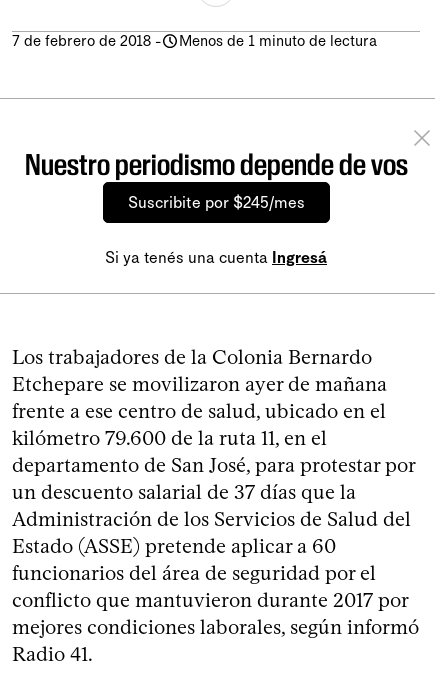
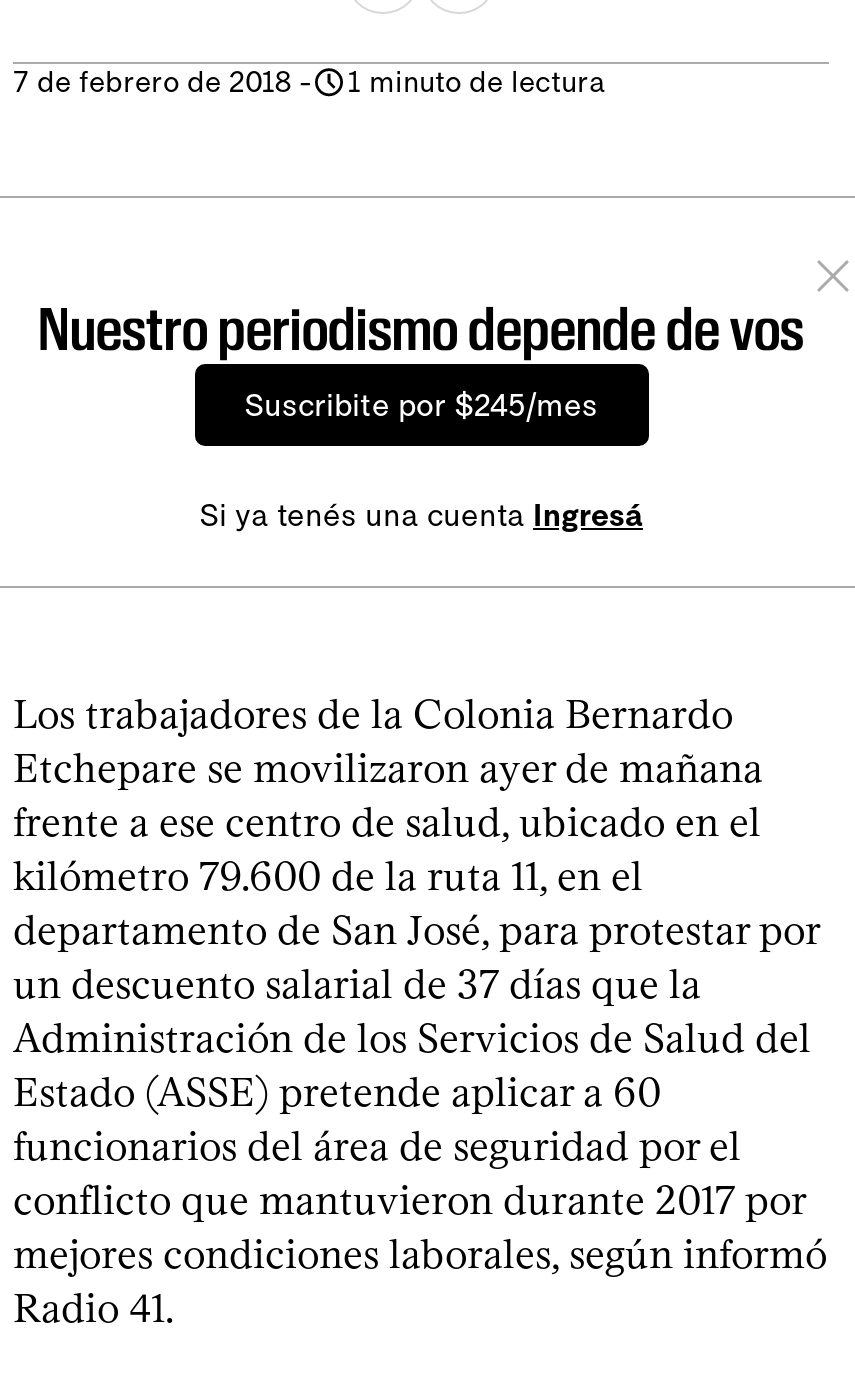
- Menos de 1 minuto de lectura
+ 1 minuto de lectura
